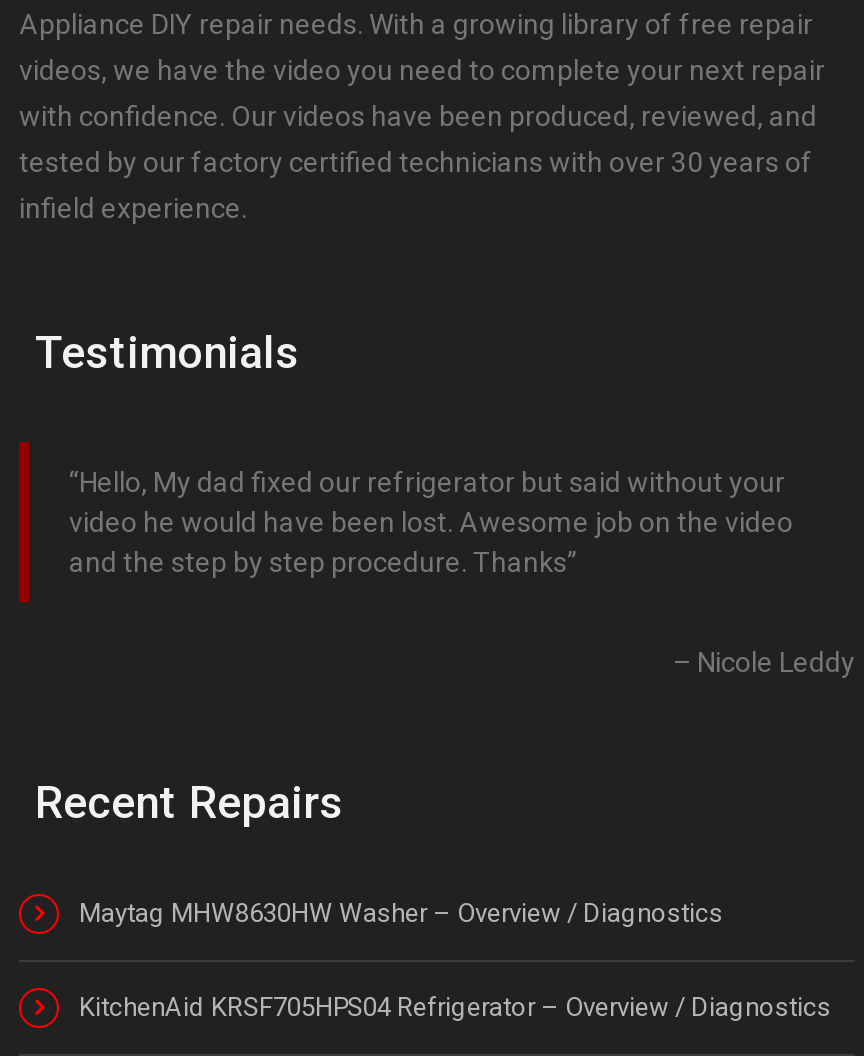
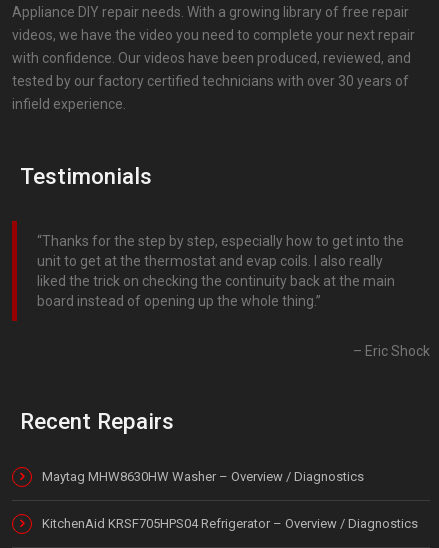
- Hello, My dad fixed our refrigerator but said without your
- video he would have been lost. Awesome job on the video
- and the step by step procedure. Thanks
+ Thanks for the step by step, especially how to get into the
+ unit to get at the thermostat and evap coils. I also really
+ liked the trick on checking the continuity back at the main
+ board instead of opening up the whole thing.

- Nicole Leddy
+ Eric Shock
